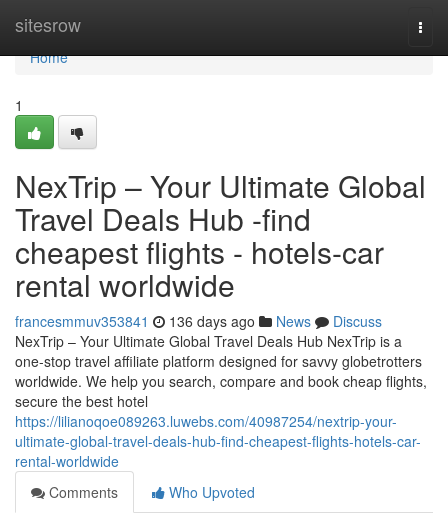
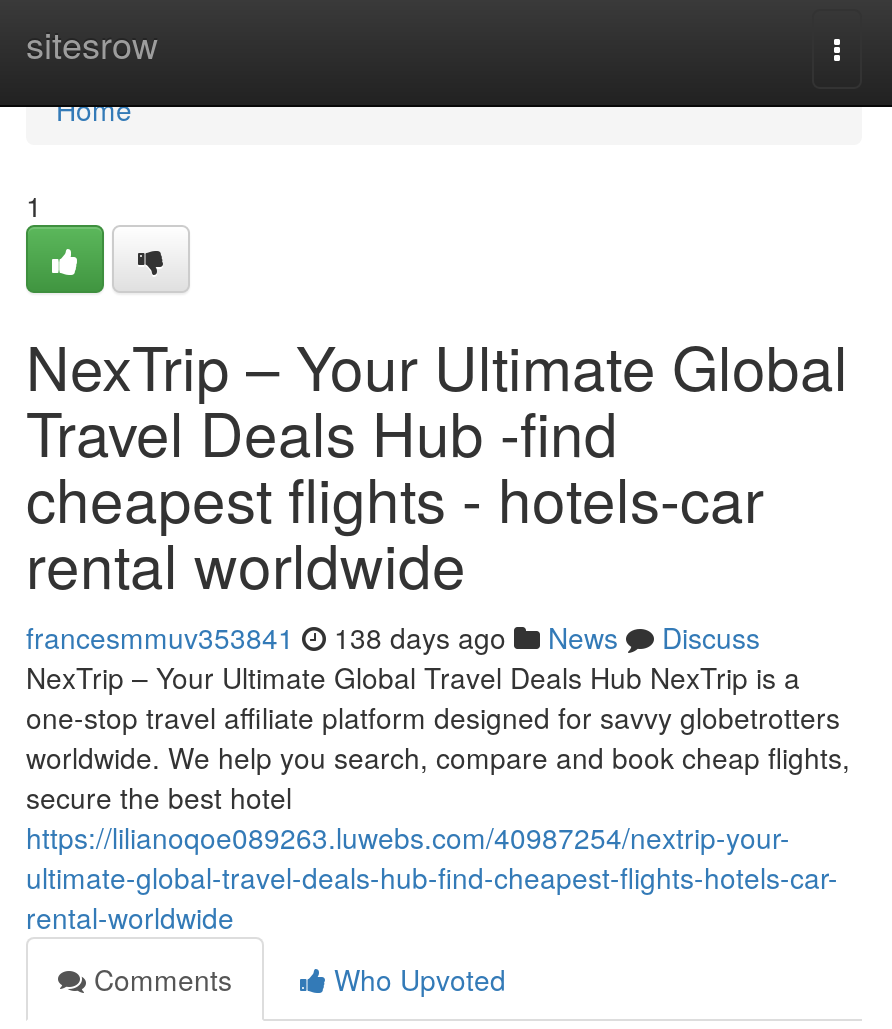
- francesmmuv353841 136 days ago News Discuss
+ francesmmuv353841 138 days ago News Discuss
